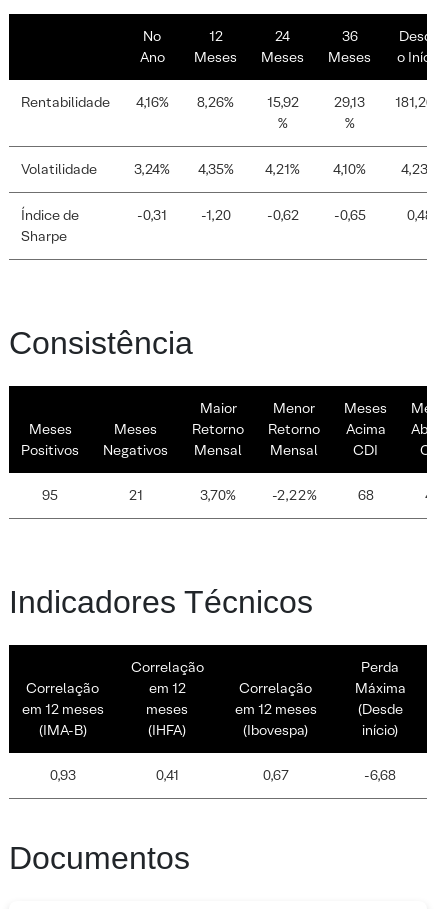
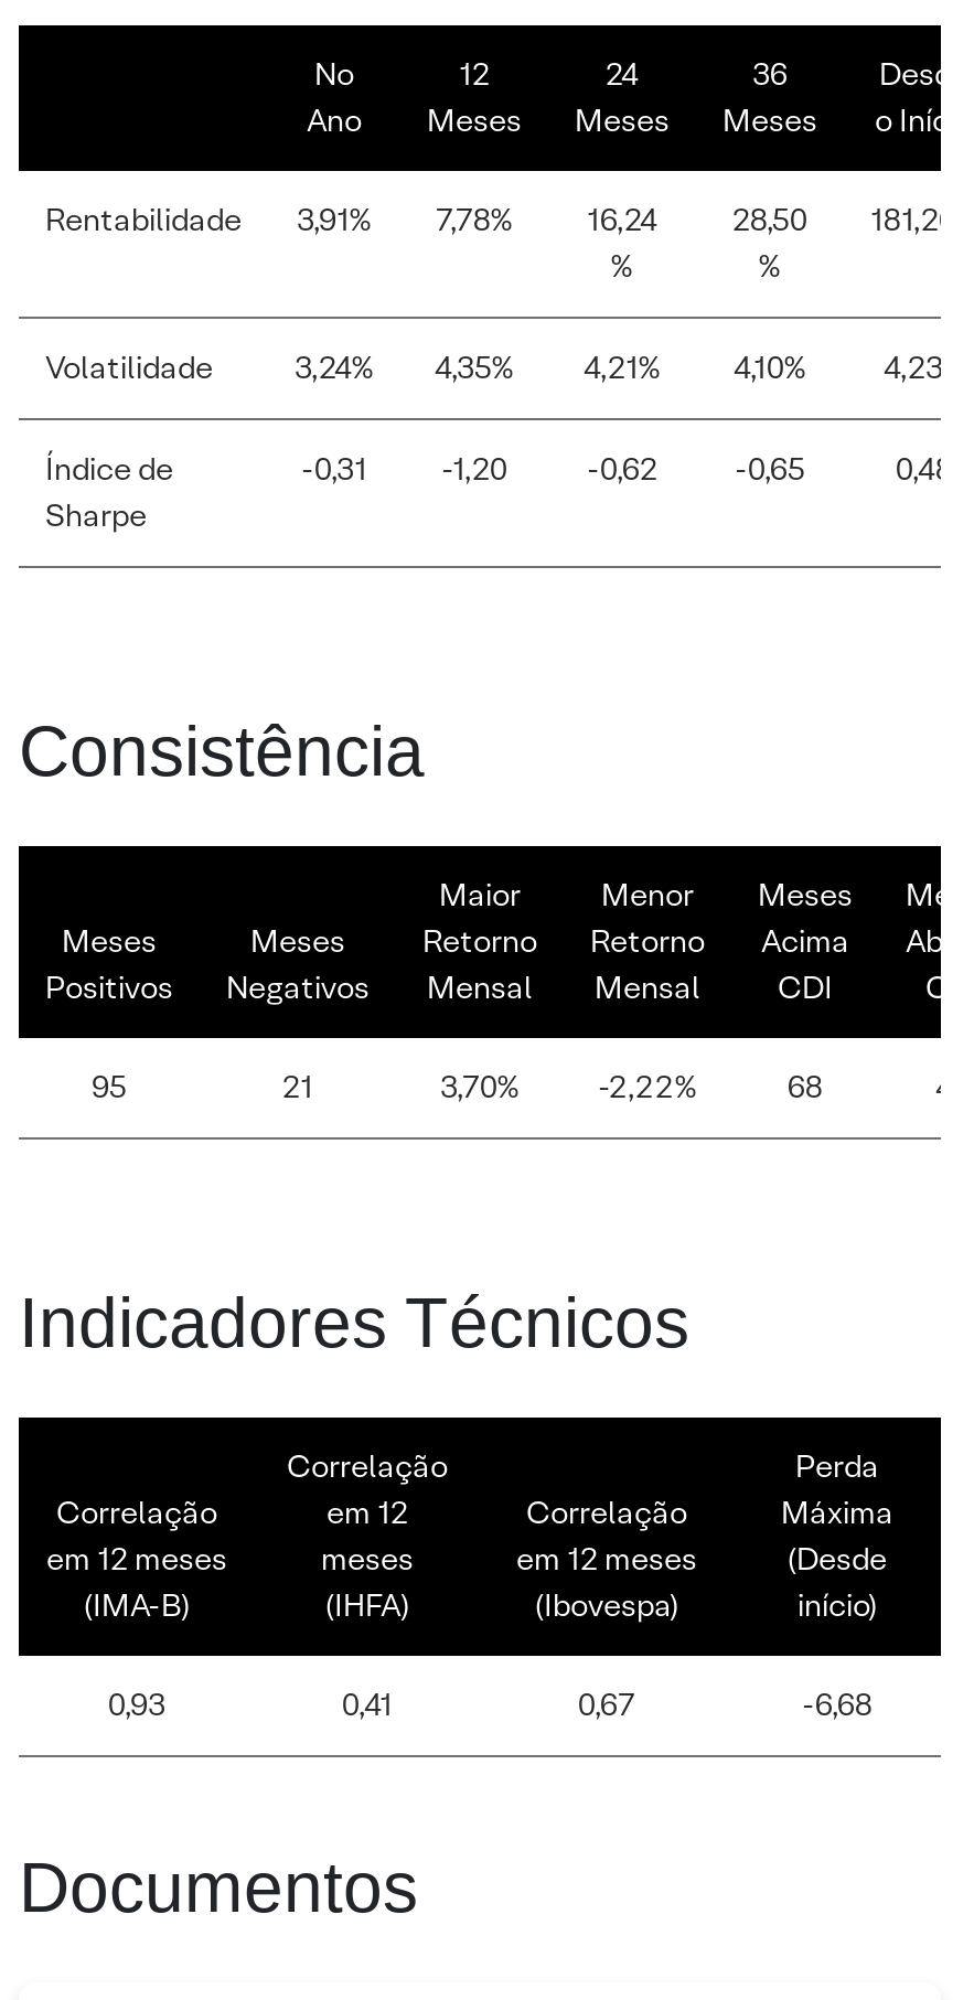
- 4,16%
+ 3,91%

- 8,26%
+ 7,78%

- 15,92
+ 16,24

- 29,13
+ 28,50
